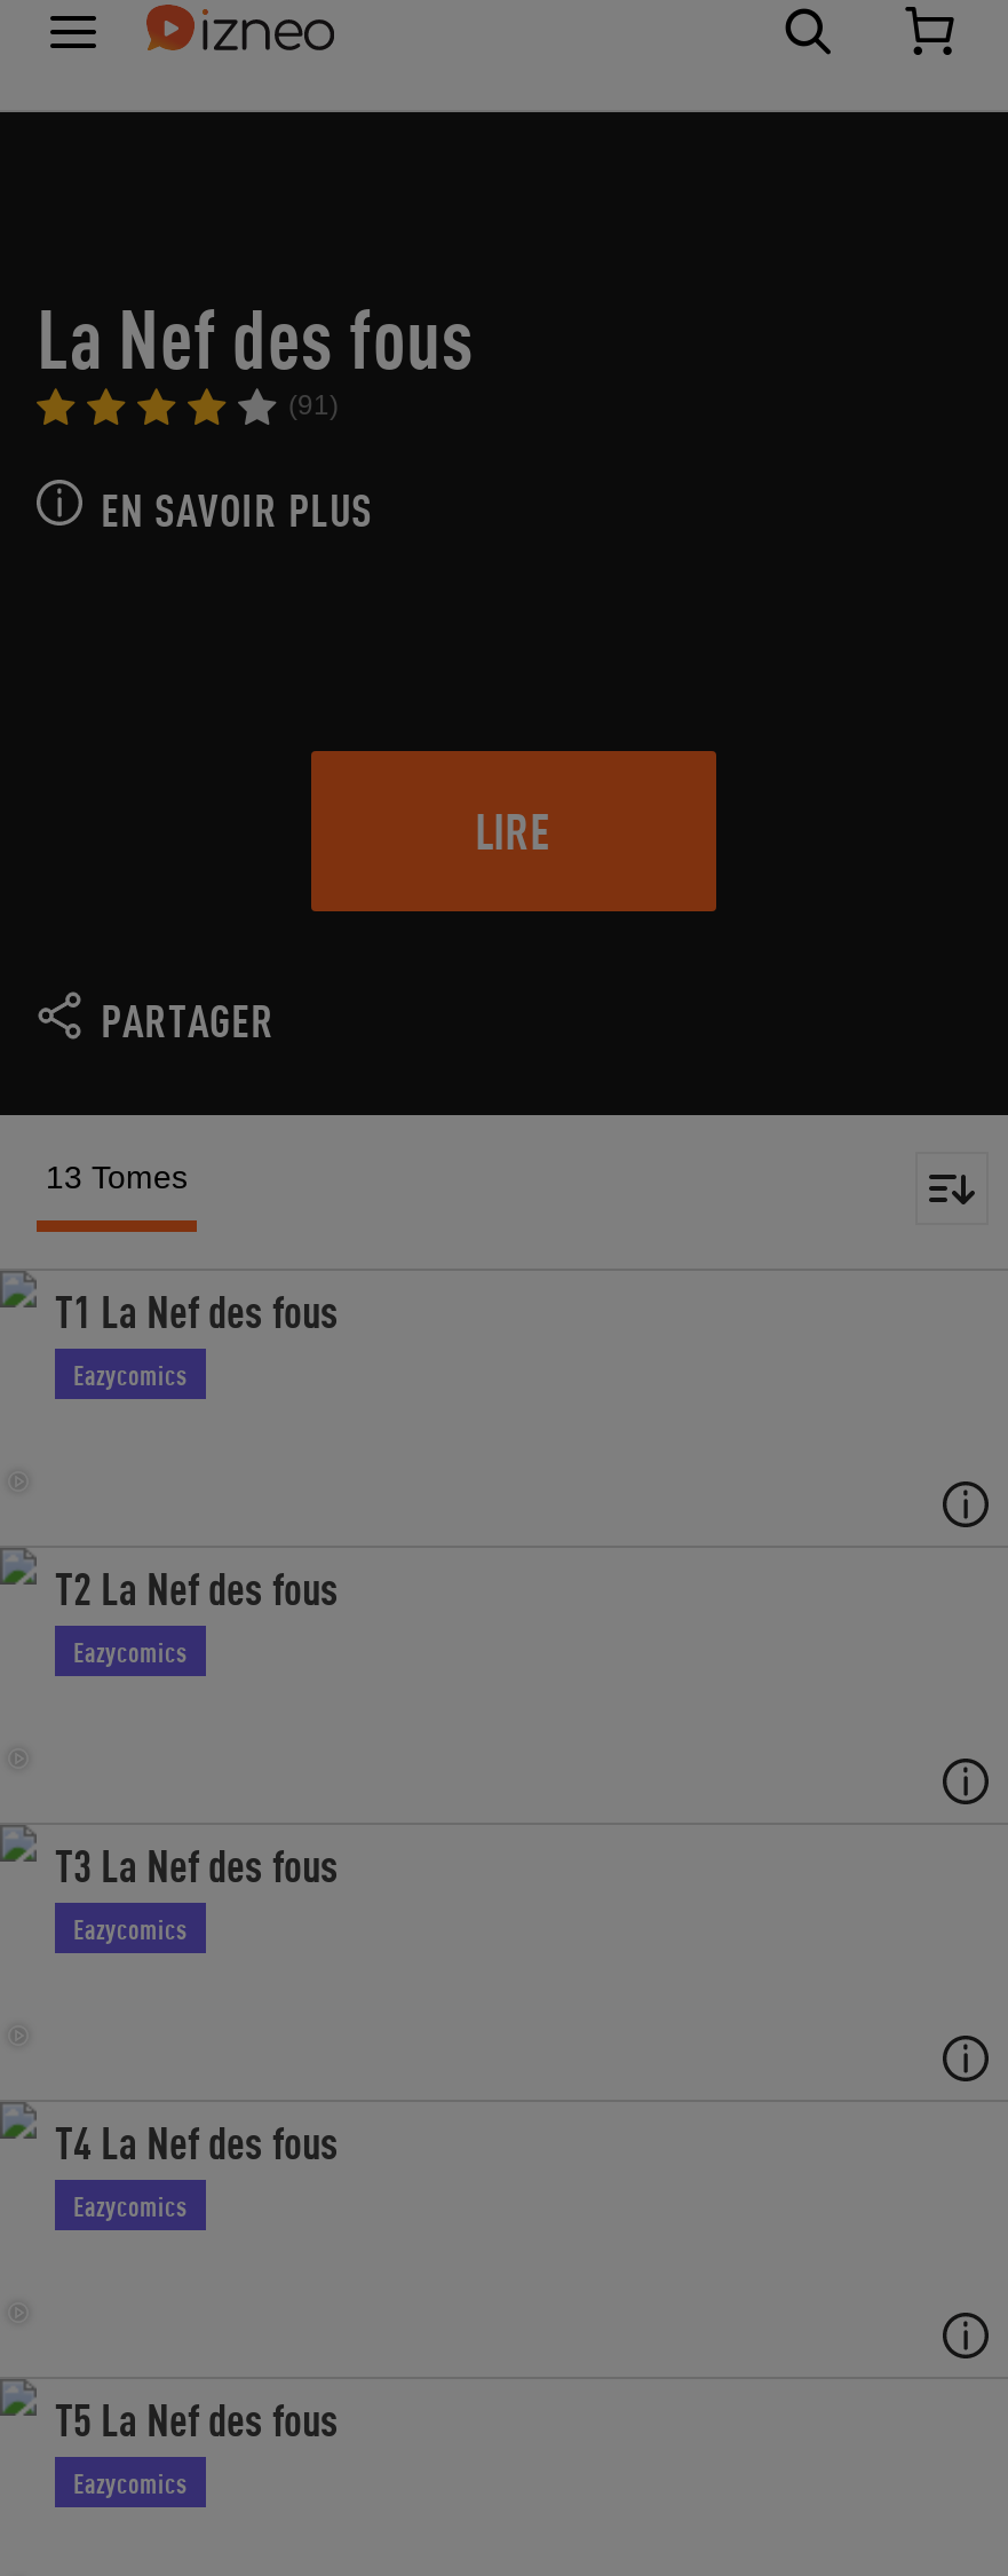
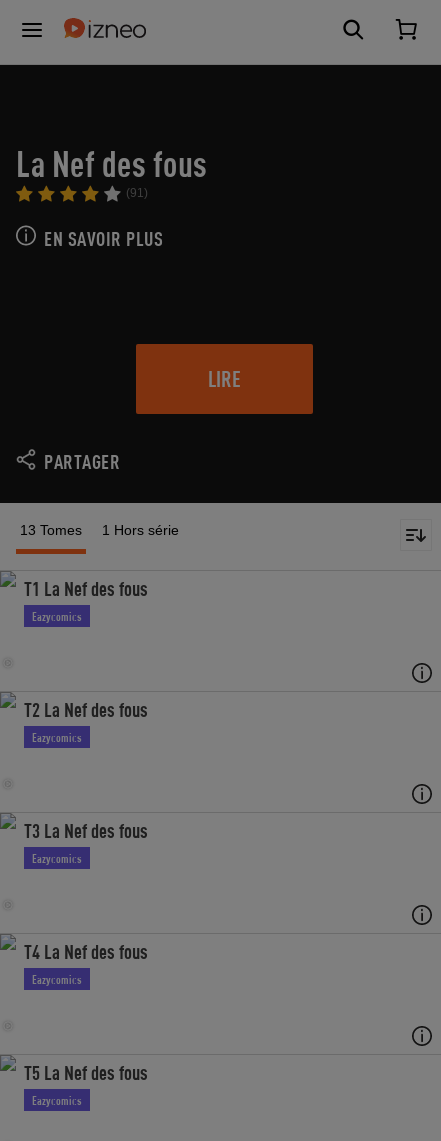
+ 1 Hors série
